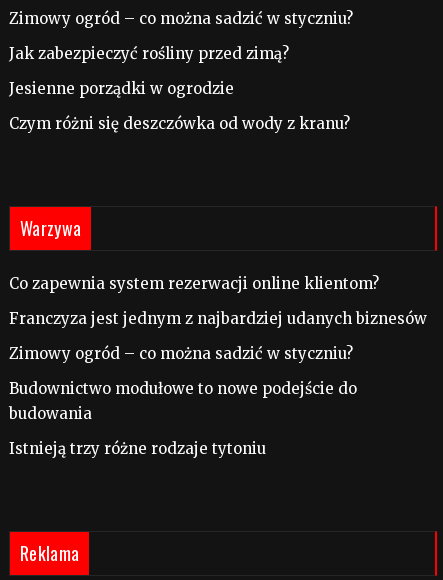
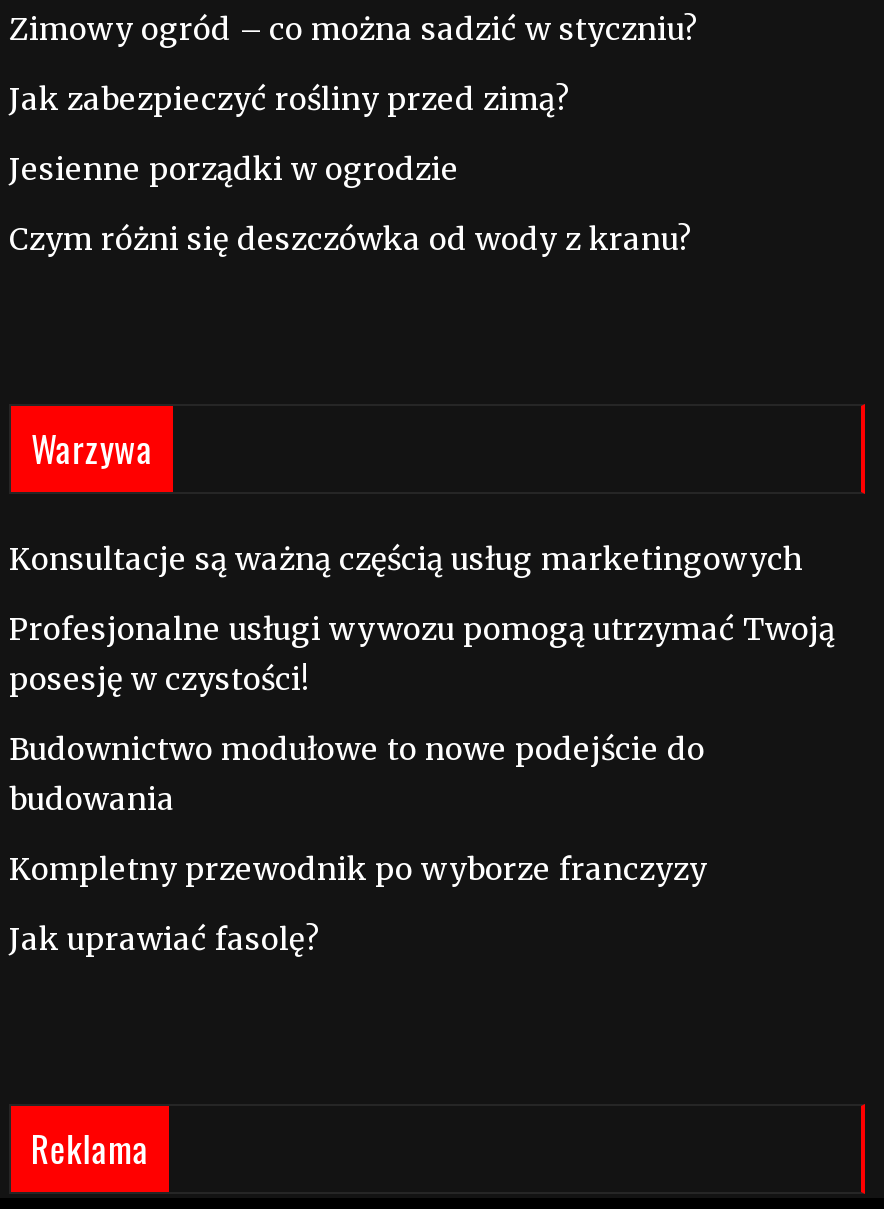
- Co zapewnia system rezerwacji online klientom?
- Franczyza jest jednym z najbardziej udanych biznesów
- Zimowy ogród – co można sadzić w styczniu?
+ Konsultacje są ważną częścią usług marketingowych
+ Profesjonalne usługi wywozu pomogą utrzymać Twoją
+ posesję w czystości!

- Istnieją trzy różne rodzaje tytoniu
+ Kompletny przewodnik po wyborze franczyzy
+ Jak uprawiać fasolę?
